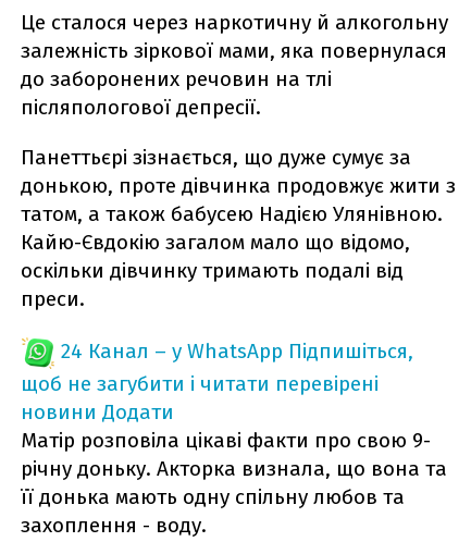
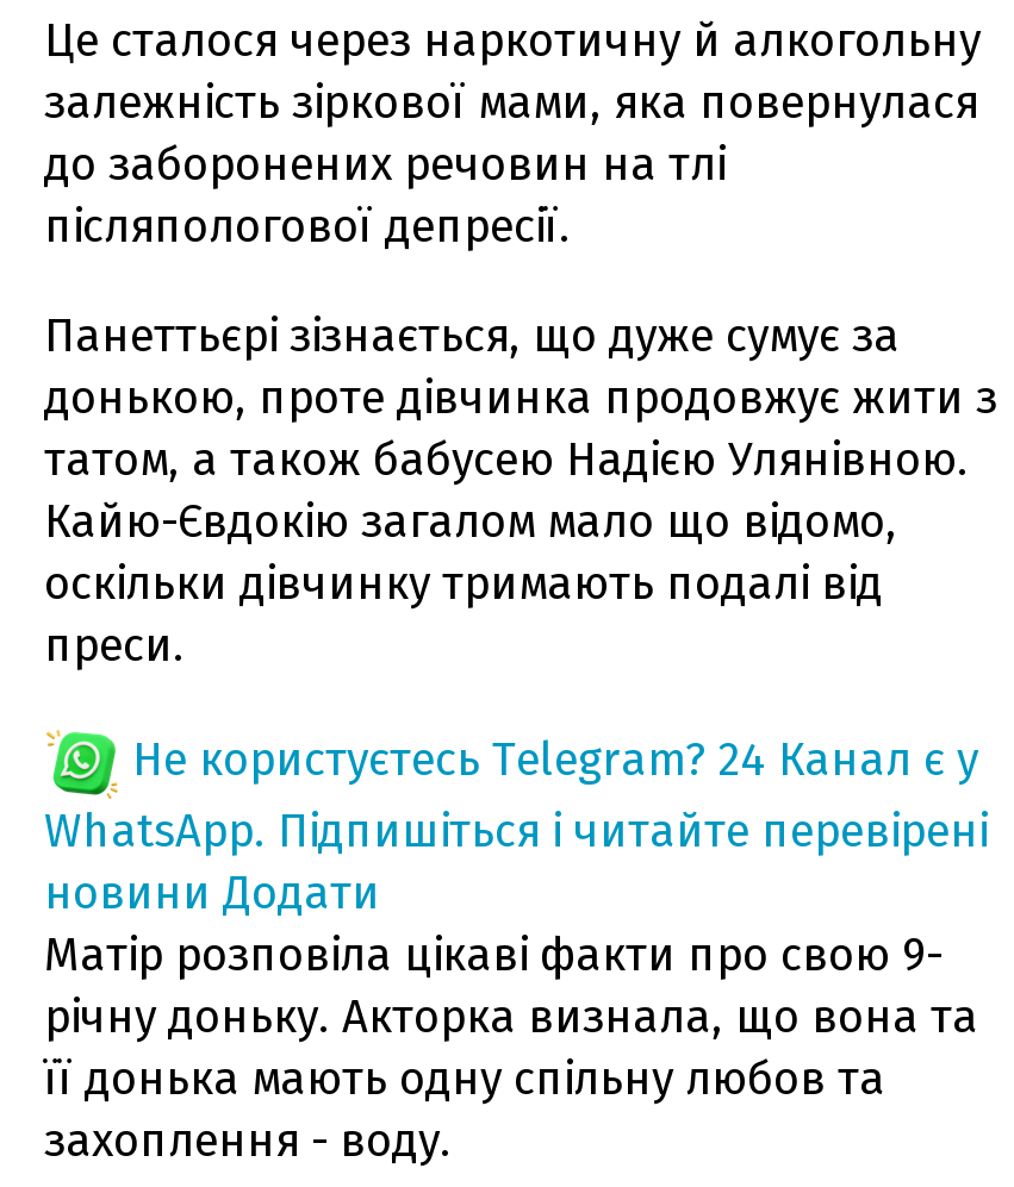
- 24 Канал – у WhatsApp Підпишіться,
- щоб не загубити і читати перевірені
+ Не користуєтесь Telegram? 24 Канал є у
+ WhatsApp. Підпишіться і читайте перевірені
